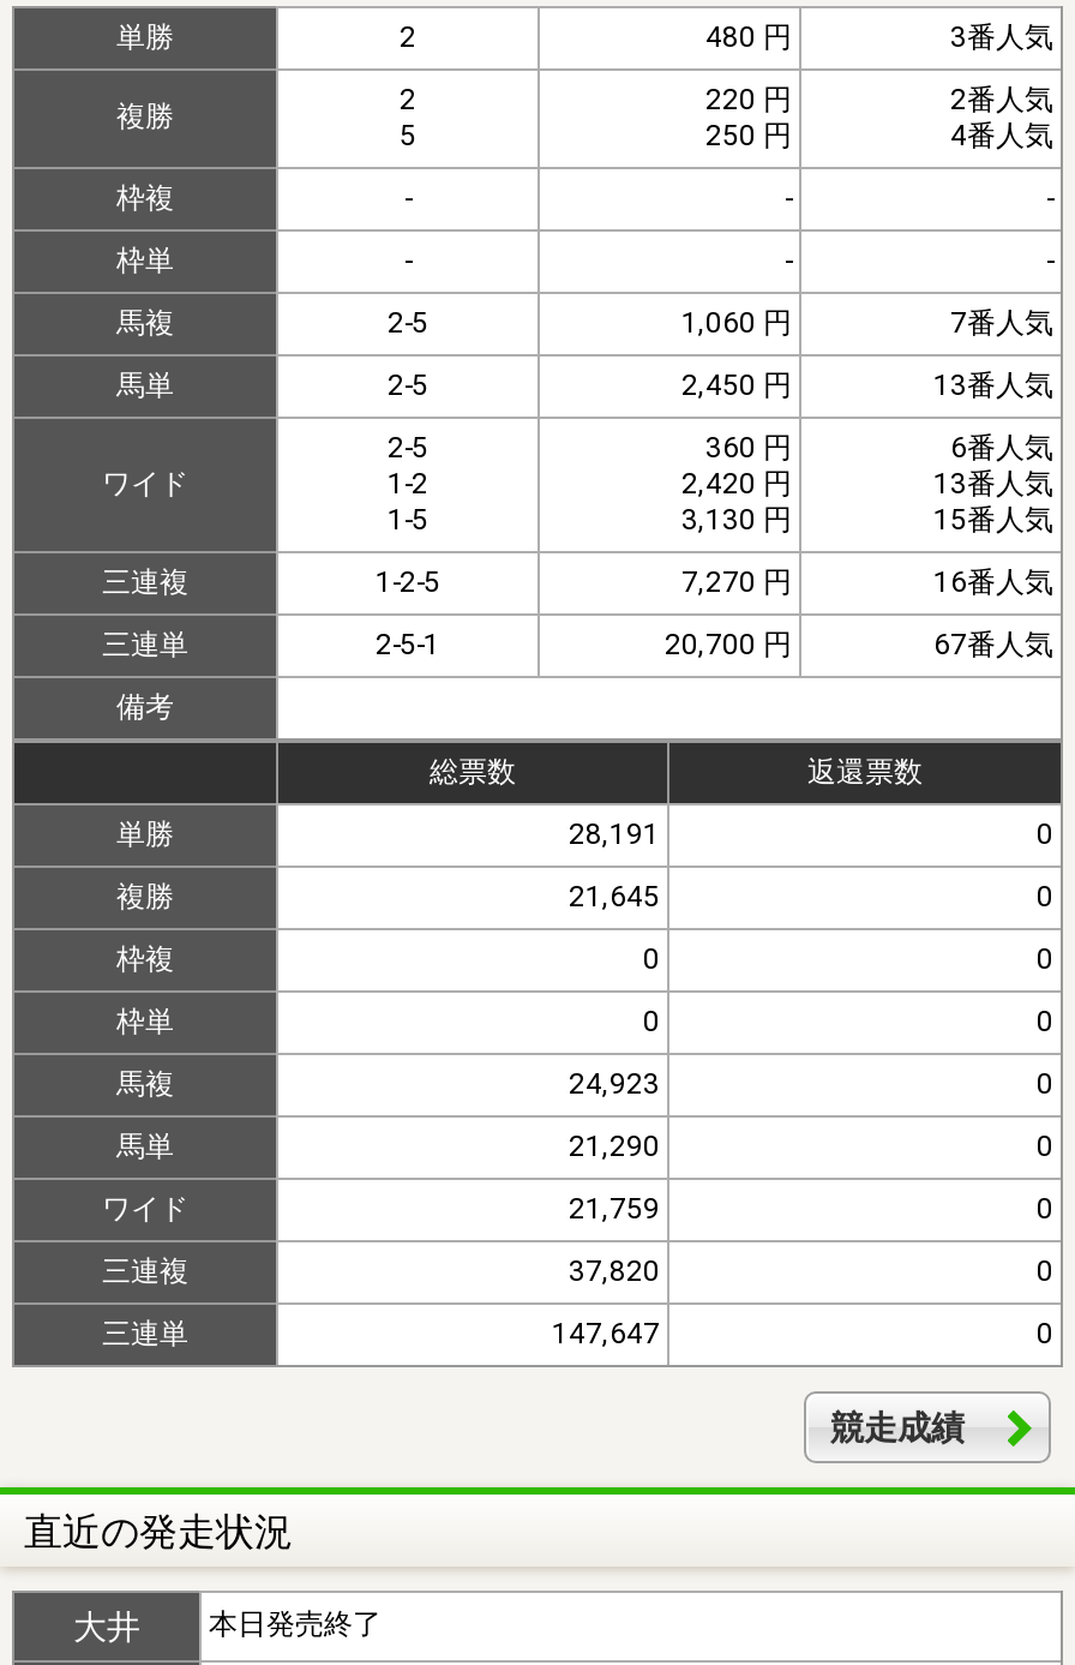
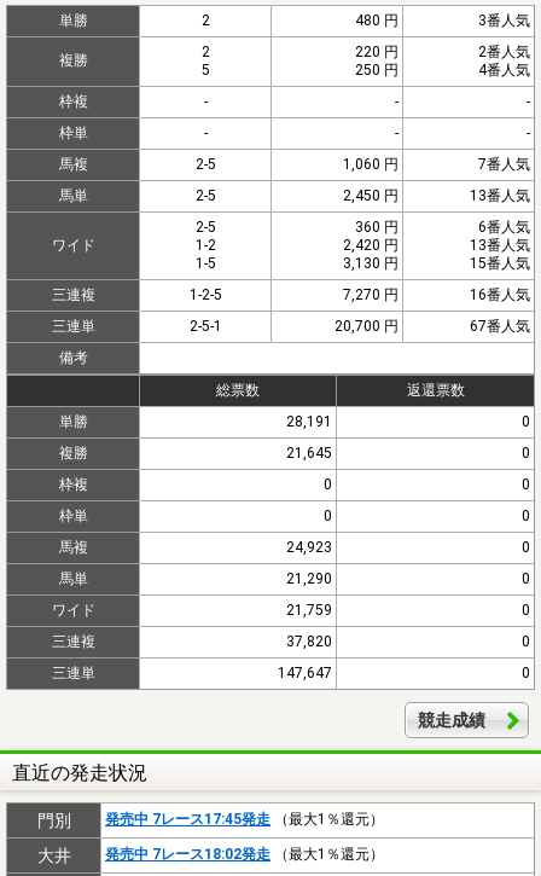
+ 門別
+ 発売中 7レース17:45発走（最大1％還元）

- 本日発売終了
+ 発売中 7レース18:02発走（最大1％還元）
